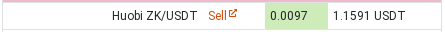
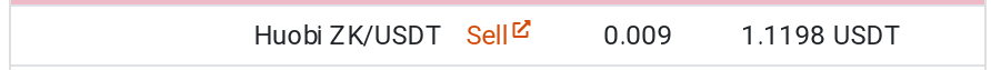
- 0.0097
+ 0.009

- 1.1591 USDT
+ 1.1198 USDT
